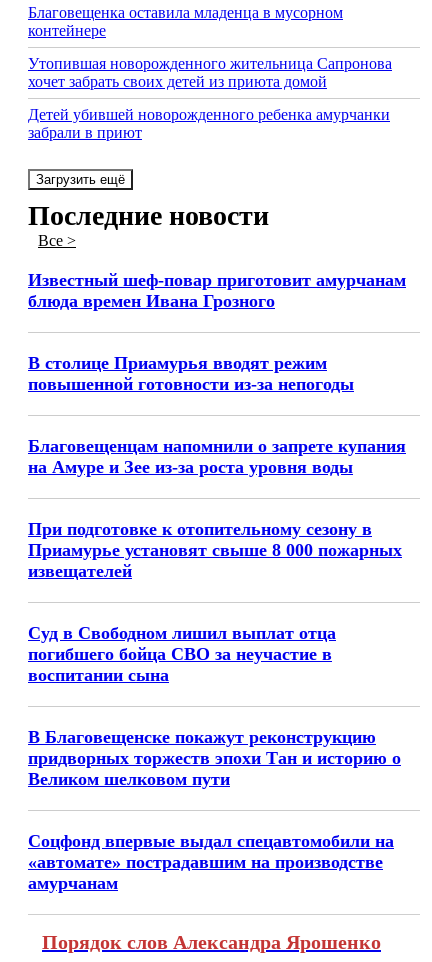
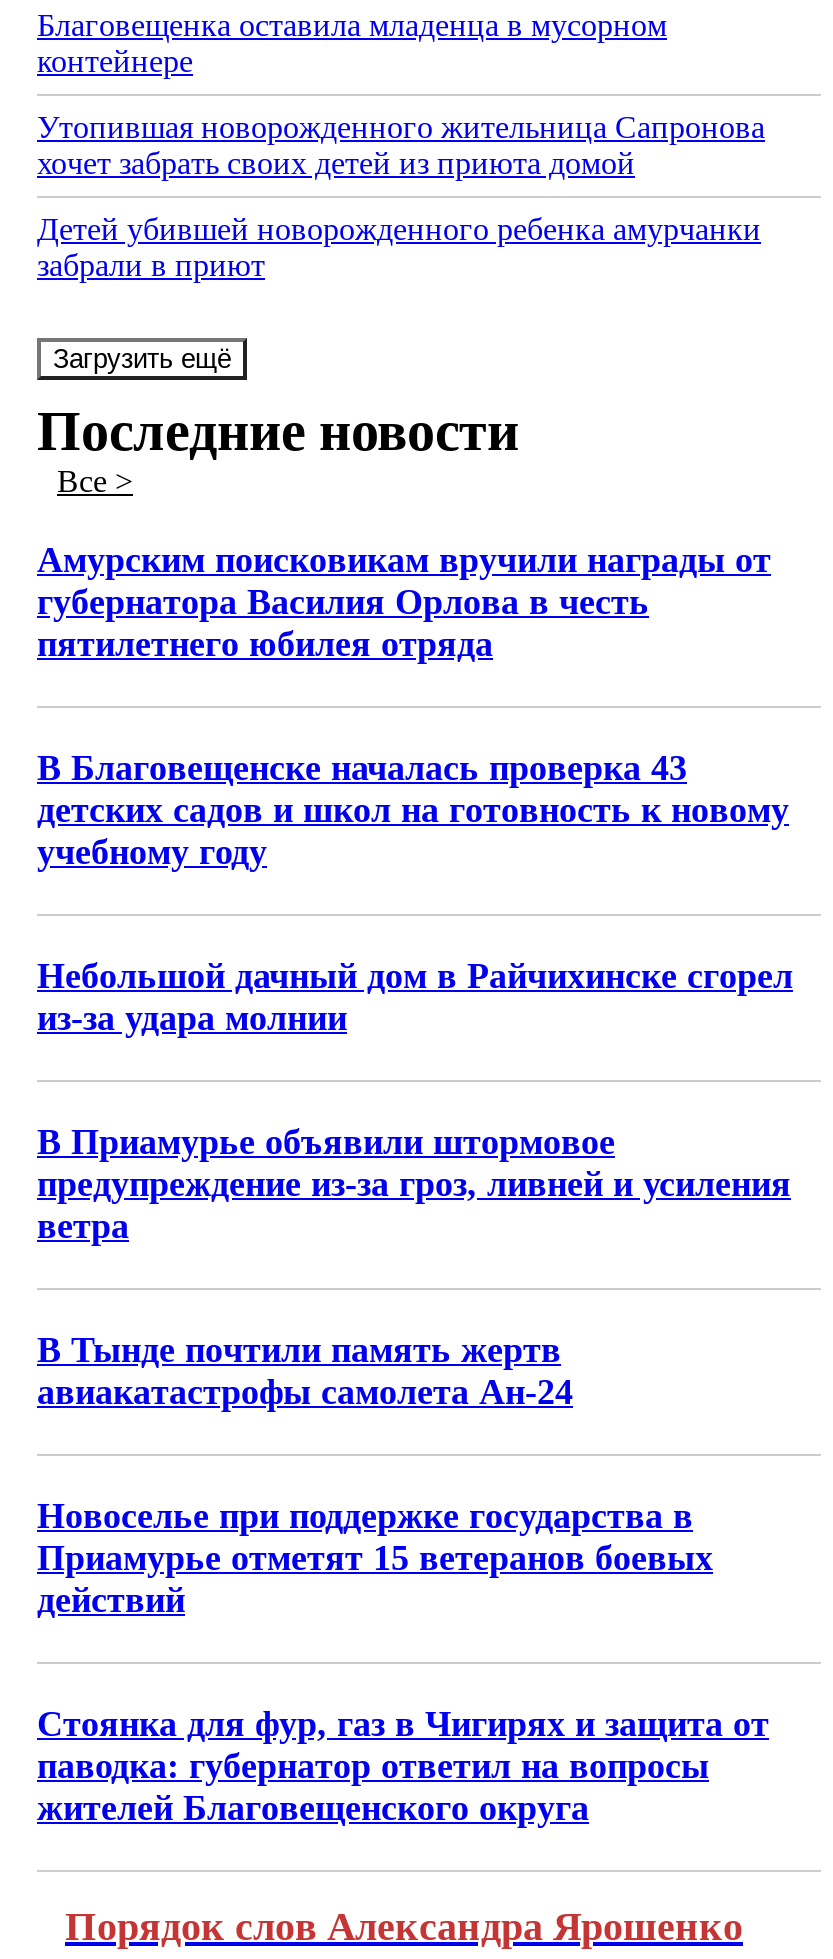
- Известный шеф-повар приготовит амурчанам
- блюда времен Ивана Грозного
+ Амурским поисковикам вручили награды от
+ губернатора Василия Орлова в честь
+ пятилетнего юбилея отряда

- В столице Приамурья вводят режим
- повышенной готовности из-за непогоды
+ В Благовещенске началась проверка 43
+ детских садов и школ на готовность к новому
+ учебному году

- Благовещенцам напомнили о запрете купания
- на Амуре и Зее из-за роста уровня воды
+ Небольшой дачный дом в Райчихинске сгорел
+ из-за удара молнии

- При подготовке к отопительному сезону в
- Приамурье установят свыше 8 000 пожарных
- извещателей
+ В Приамурье объявили штормовое
+ предупреждение из-за гроз, ливней и усиления
+ ветра

- Суд в Свободном лишил выплат отца
- погибшего бойца СВО за неучастие в
- воспитании сына
+ В Тынде почтили память жертв
+ авиакатастрофы самолета Ан-24

- В Благовещенске покажут реконструкцию
- придворных торжеств эпохи Тан и историю о
- Великом шелковом пути
+ Новоселье при поддержке государства в
+ Приамурье отметят 15 ветеранов боевых
+ действий

- Соцфонд впервые выдал спецавтомобили на
- «автомате» пострадавшим на производстве
- амурчанам
+ Стоянка для фур, газ в Чигирях и защита от
+ паводка: губернатор ответил на вопросы
+ жителей Благовещенского округа
